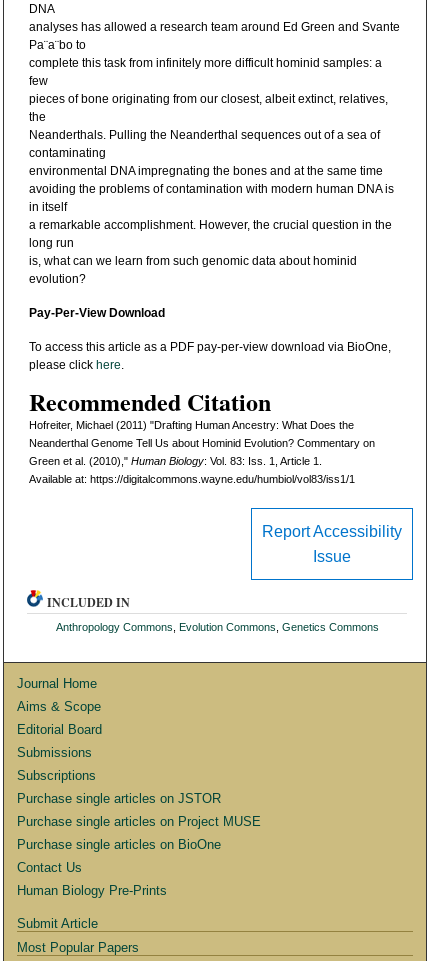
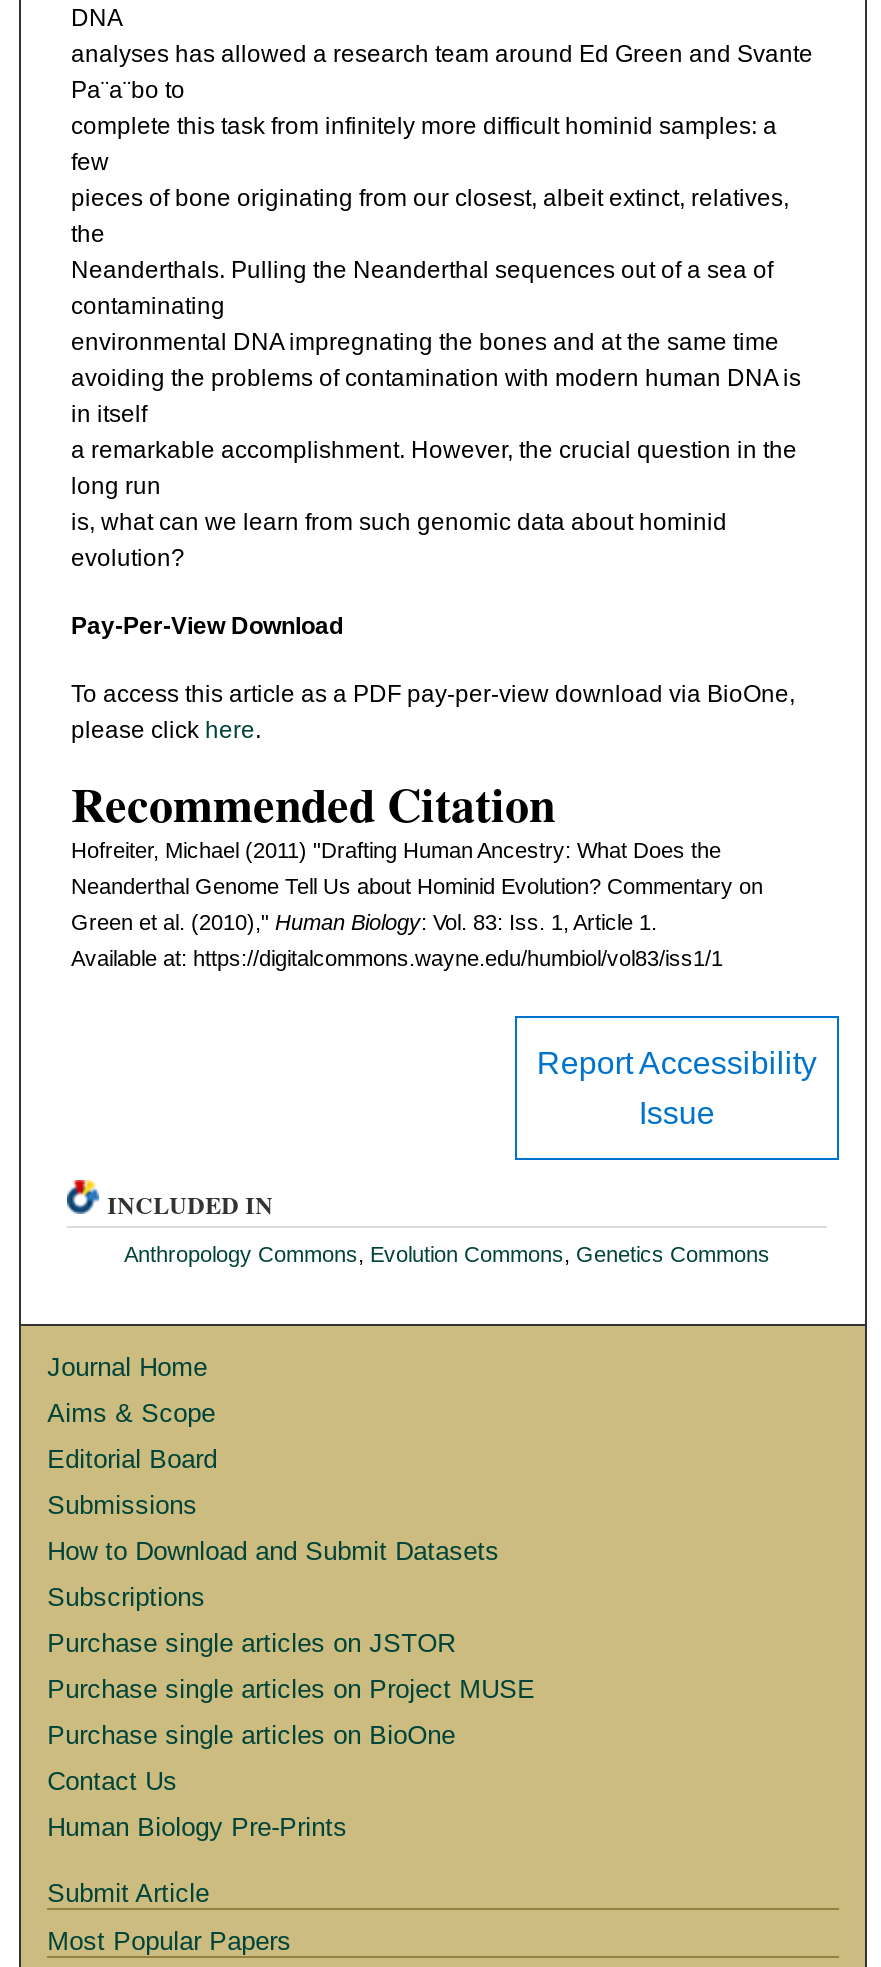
+ How to Download and Submit Datasets
